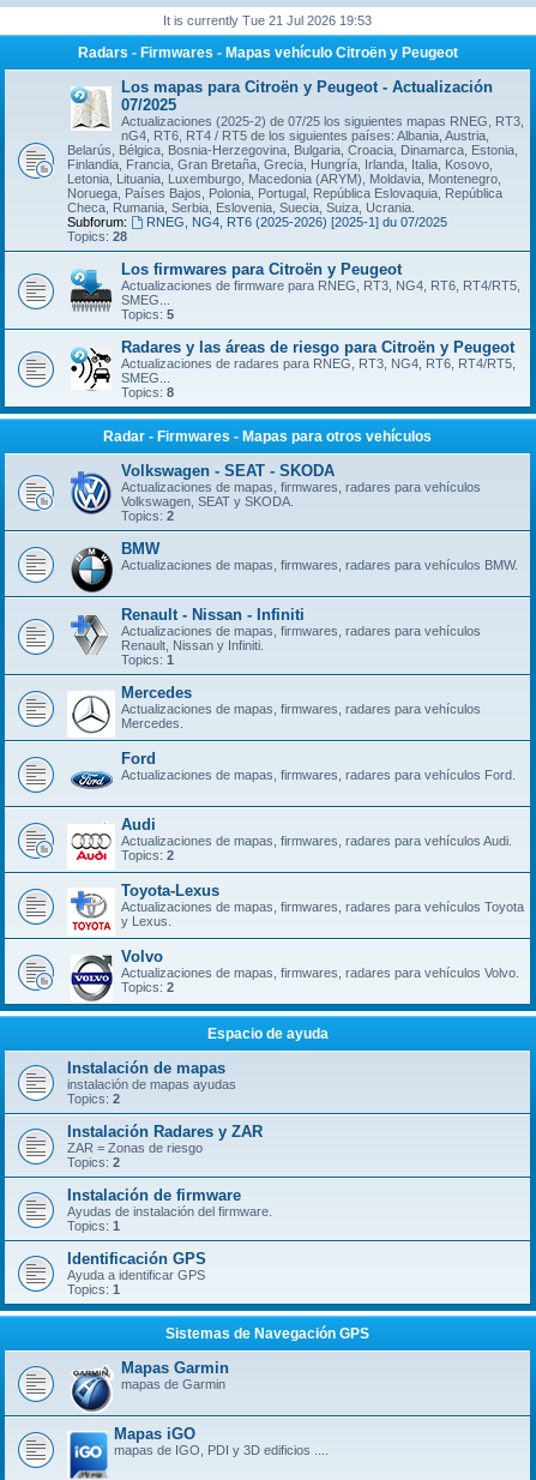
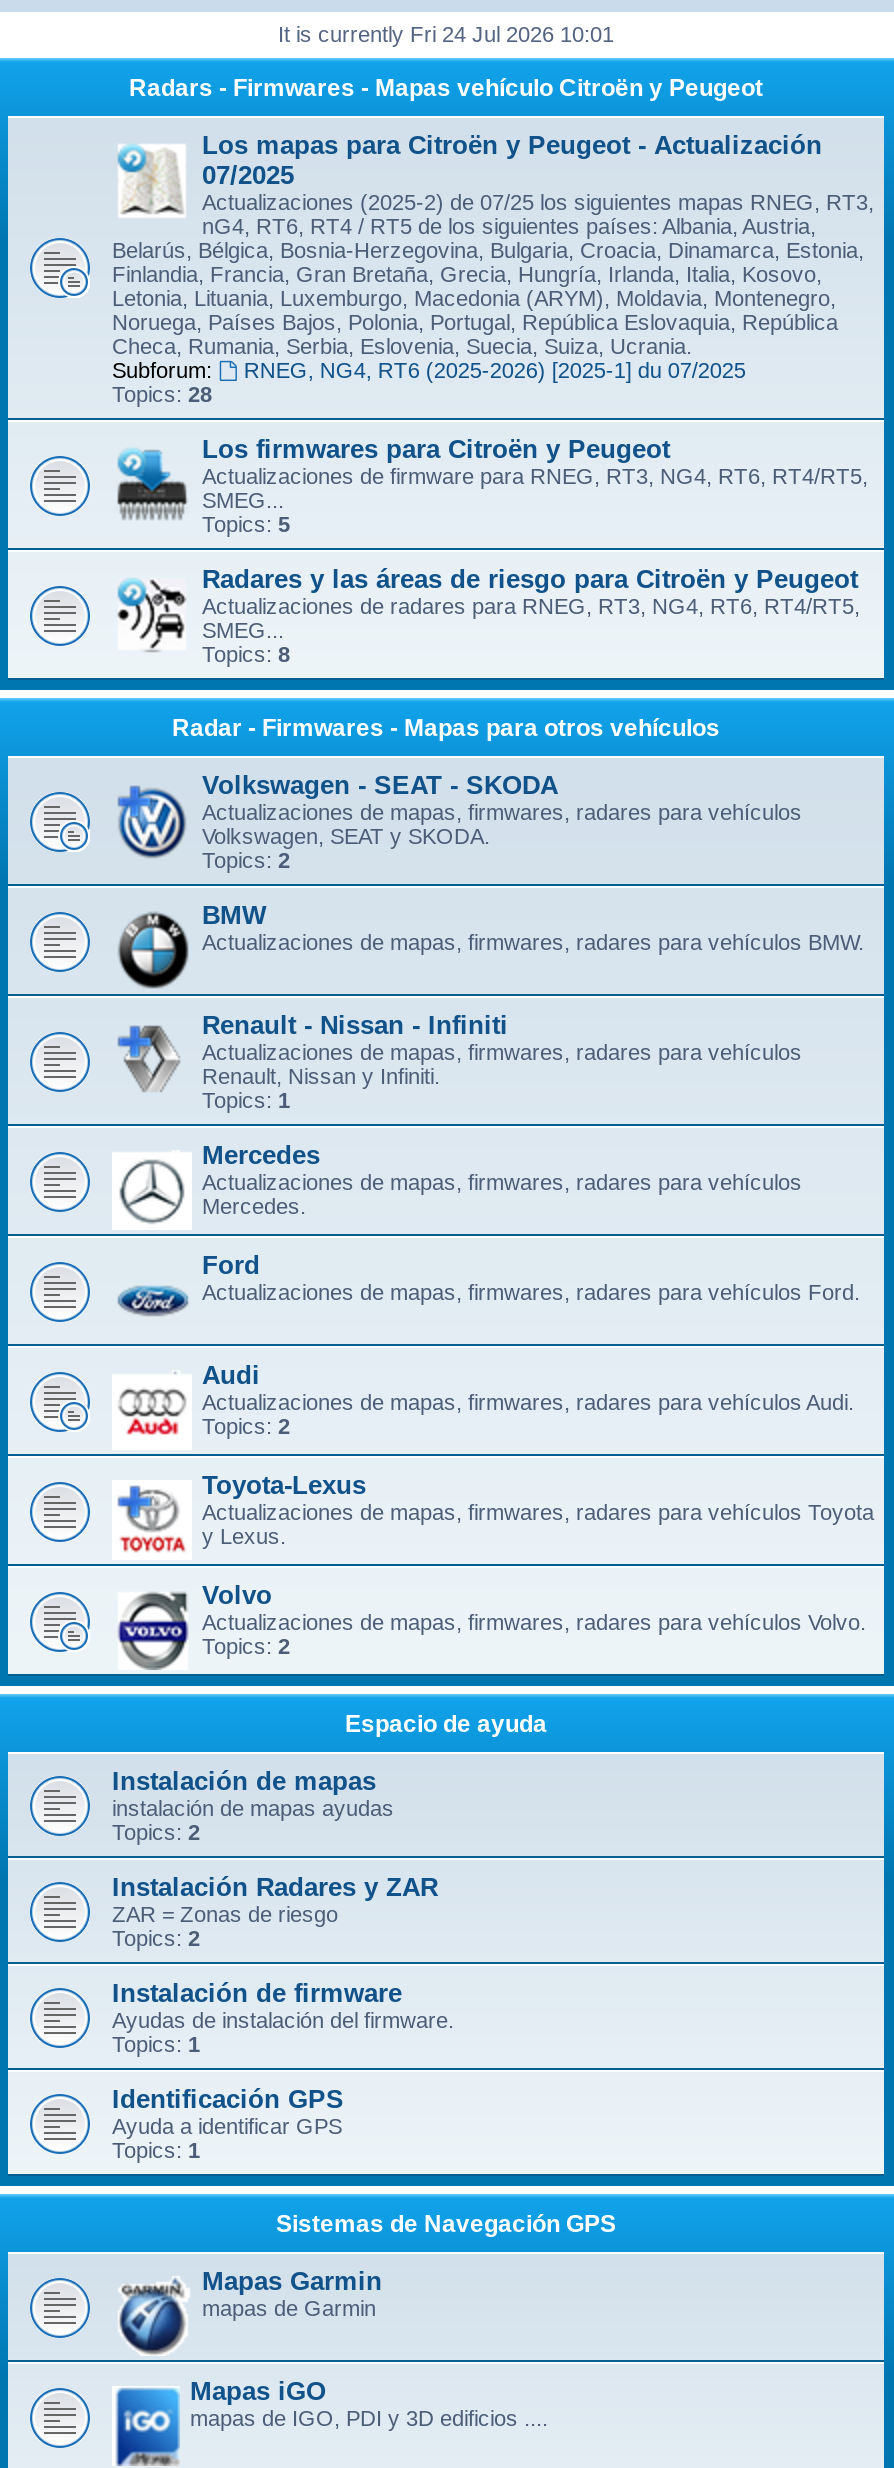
- It is currently Tue 21 Jul 2026 19:53
+ It is currently Fri 24 Jul 2026 10:01
